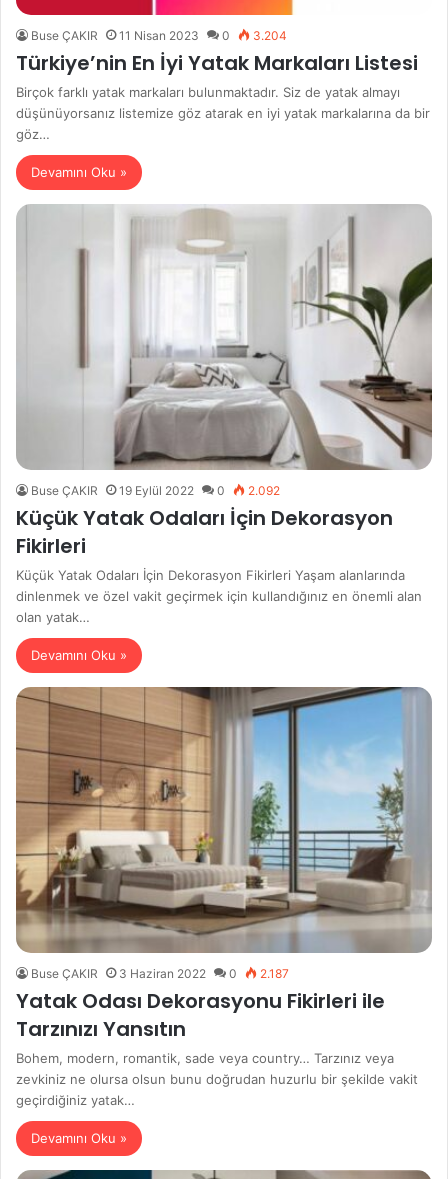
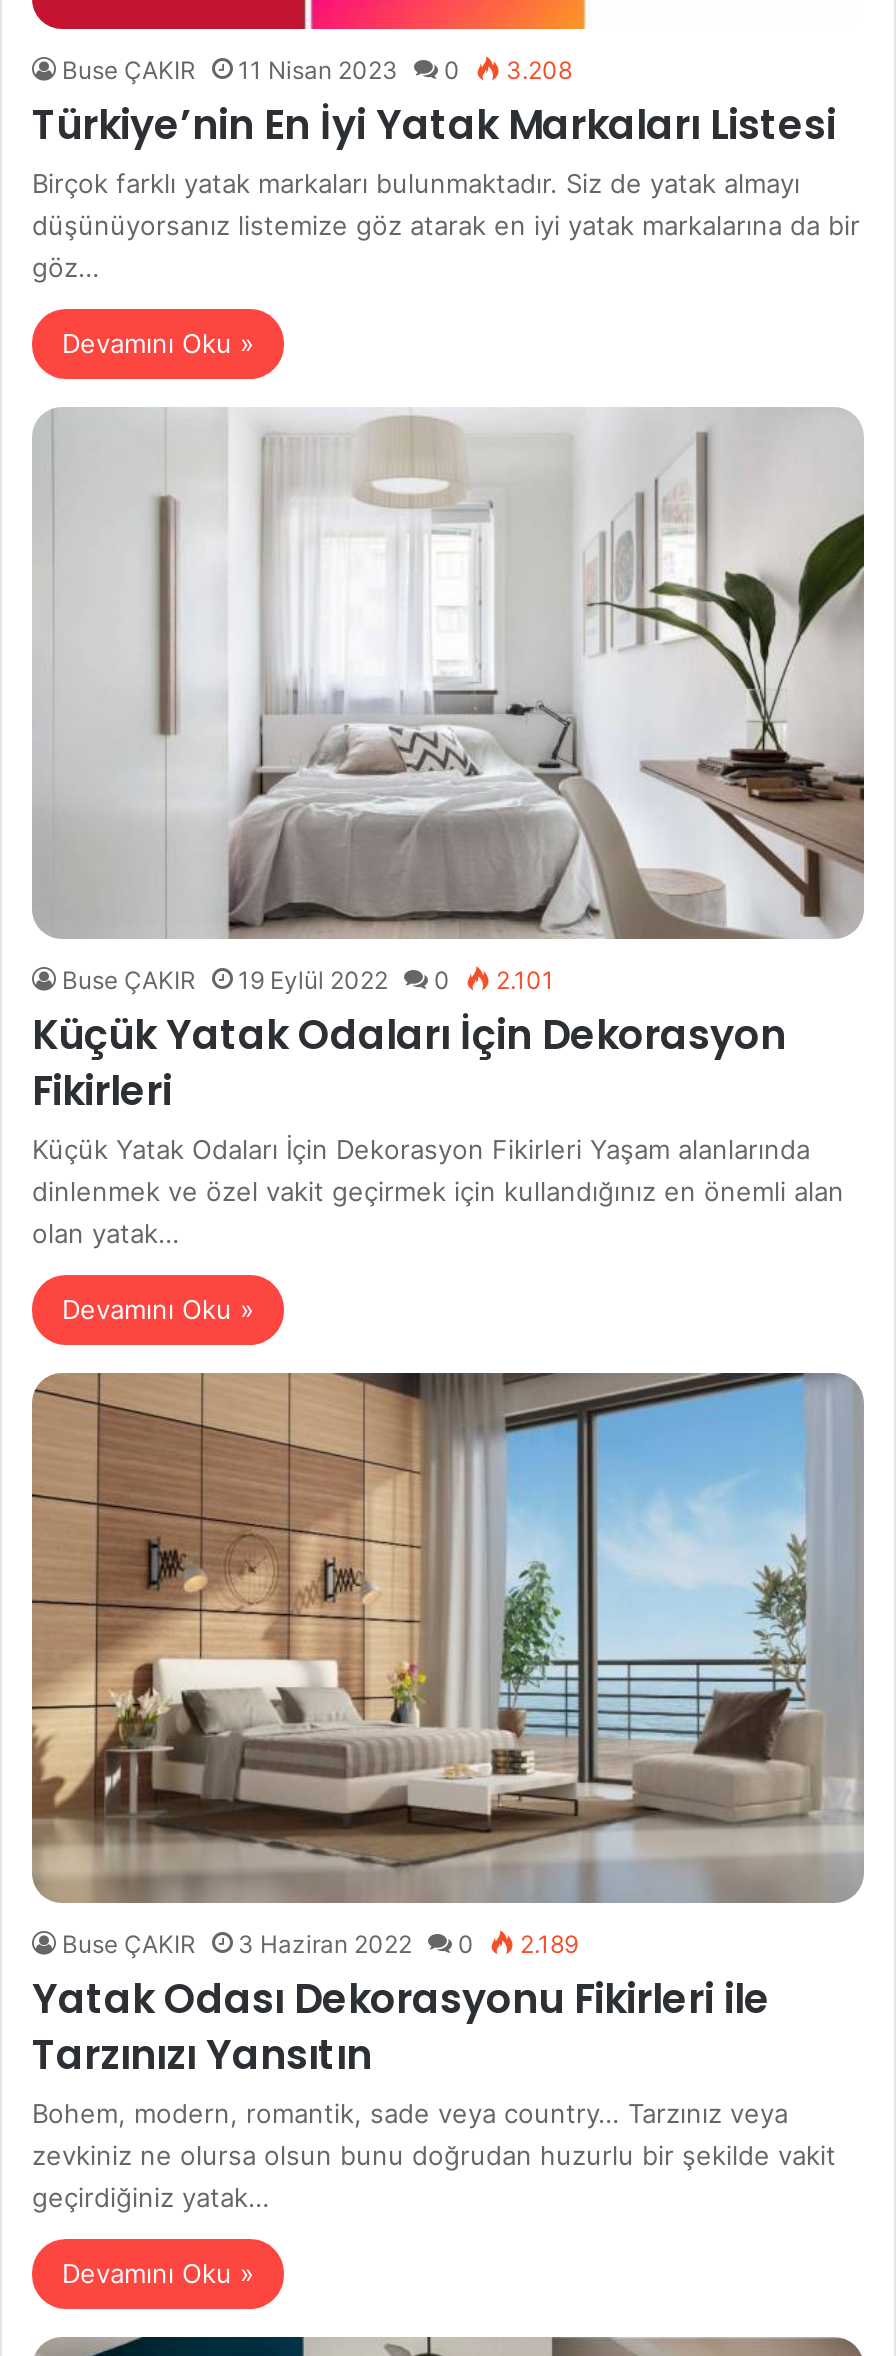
- Buse ÇAKIR 11 Nisan 2023 0 3.204
+ Buse ÇAKIR 11 Nisan 2023 0 3.208

- Buse ÇAKIR 19 Eylül 2022 0 2.092
+ Buse ÇAKIR 19 Eylül 2022 0 2.101

- Buse ÇAKIR 3 Haziran 2022 0 2.187
+ Buse ÇAKIR 3 Haziran 2022 0 2.189
